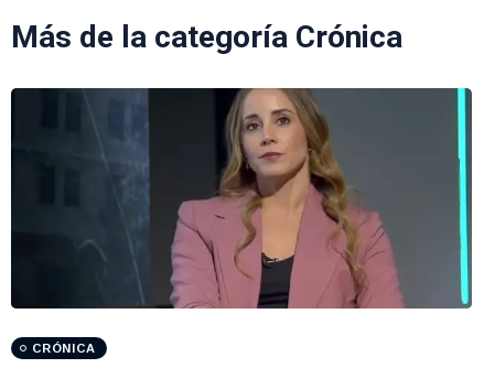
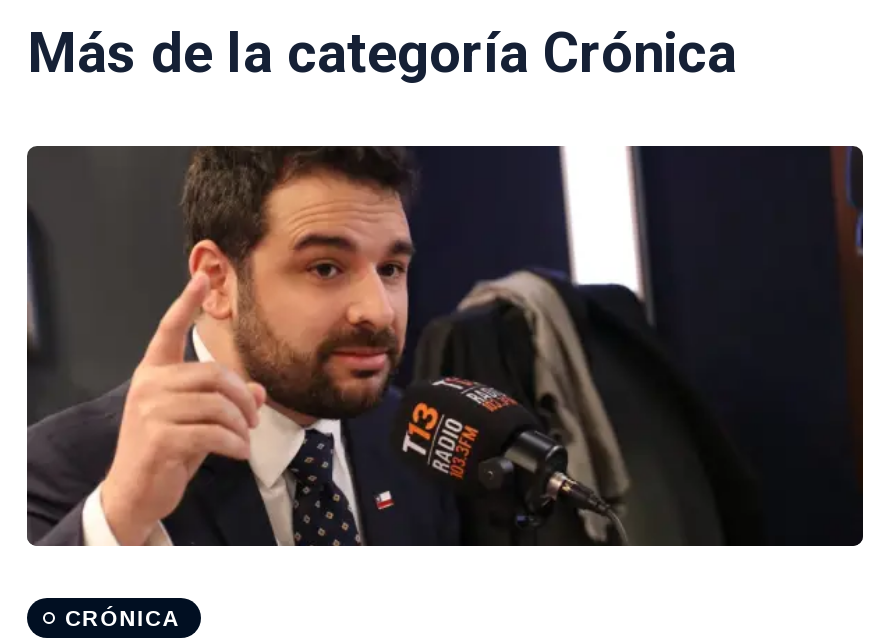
- [image]
+ [image]
